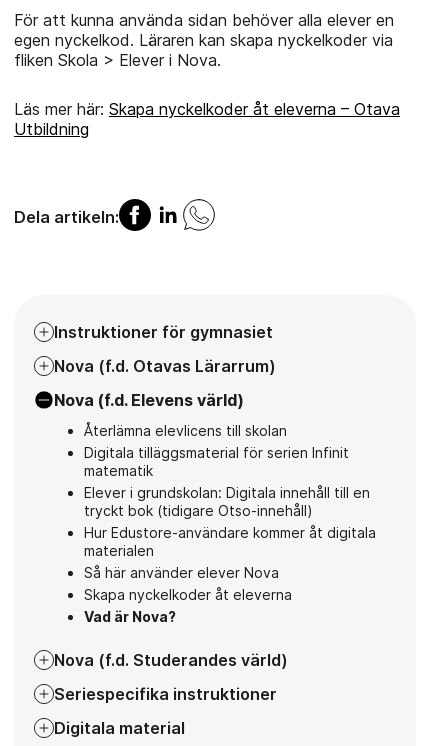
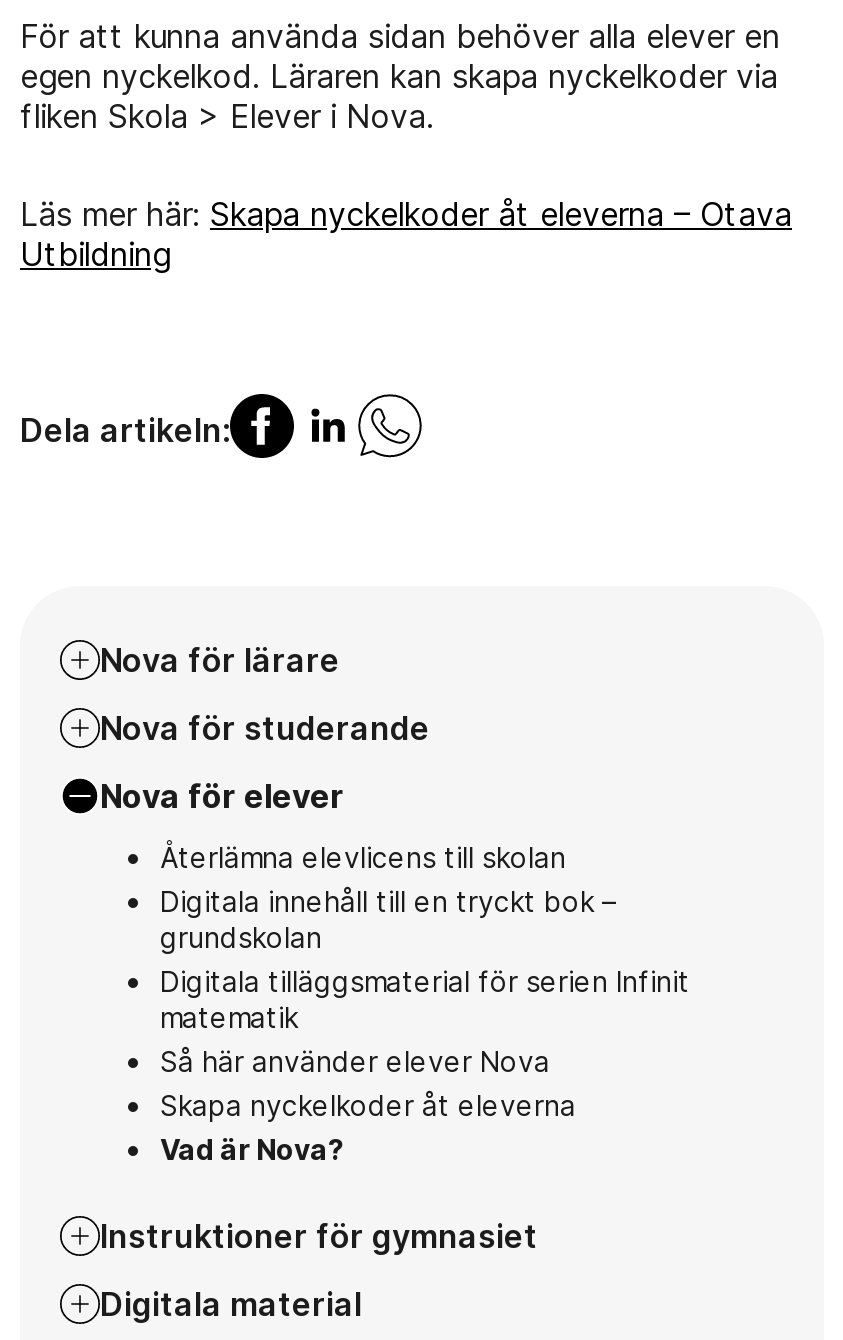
+ Nova för lärare

moved down: Instruktioner för gymnasiet

- Nova (f.d. Otavas Lärarrum)
+ Nova för studerande

- Nova (f.d. Elevens värld)
+ Nova för elever

+ Digitala innehåll till en tryckt bok –
+ grundskolan

moved down: Digitala tilläggsmaterial för serien Infinit | matematik

- Elever i grundskolan: Digitala innehåll till en
- tryckt bok (tidigare Otso-innehåll)
- Hur Edustore-användare kommer åt digitala
- materialen

- Nova (f.d. Studerandes värld)
- Seriespecifika instruktioner
